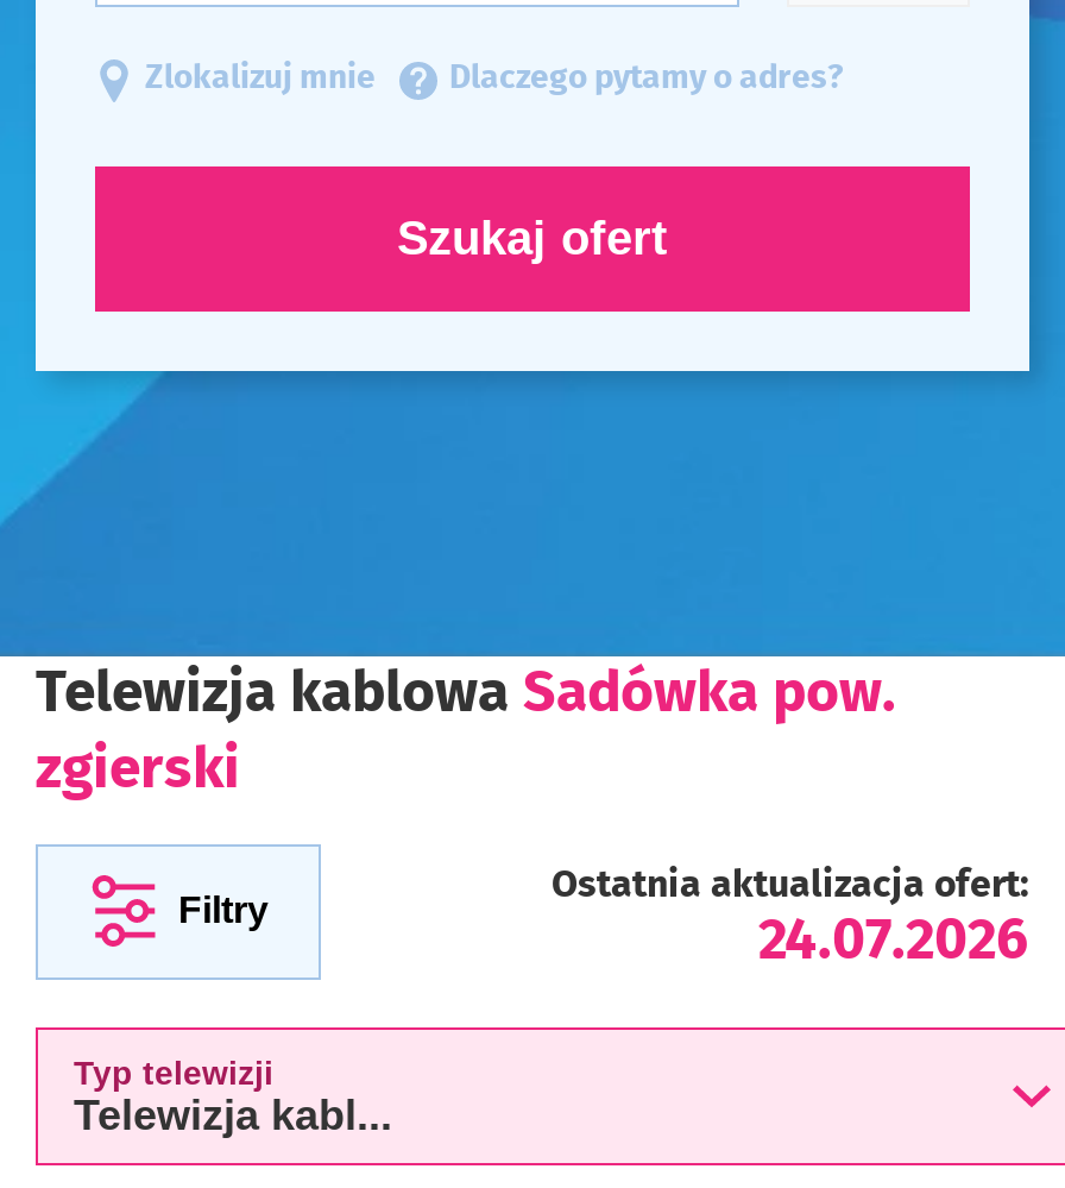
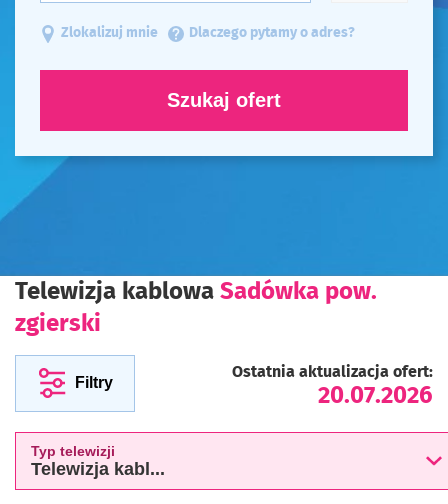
- 24.07.2026
+ 20.07.2026
